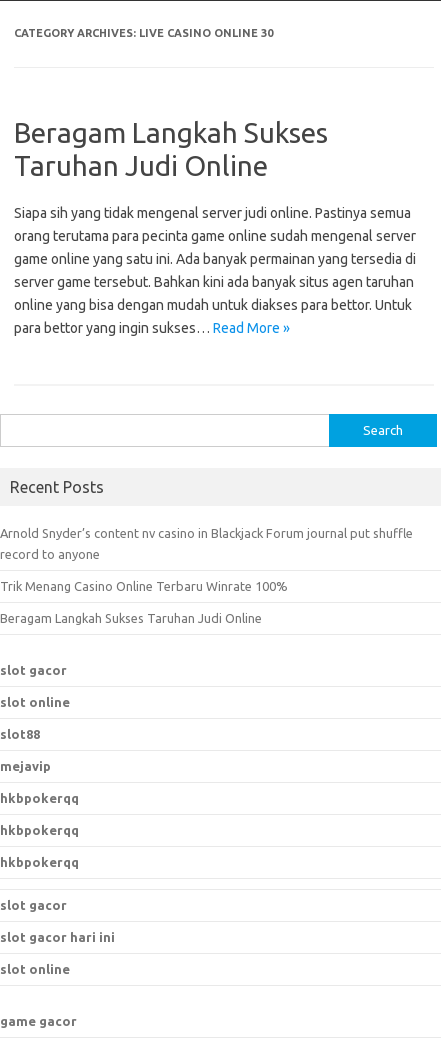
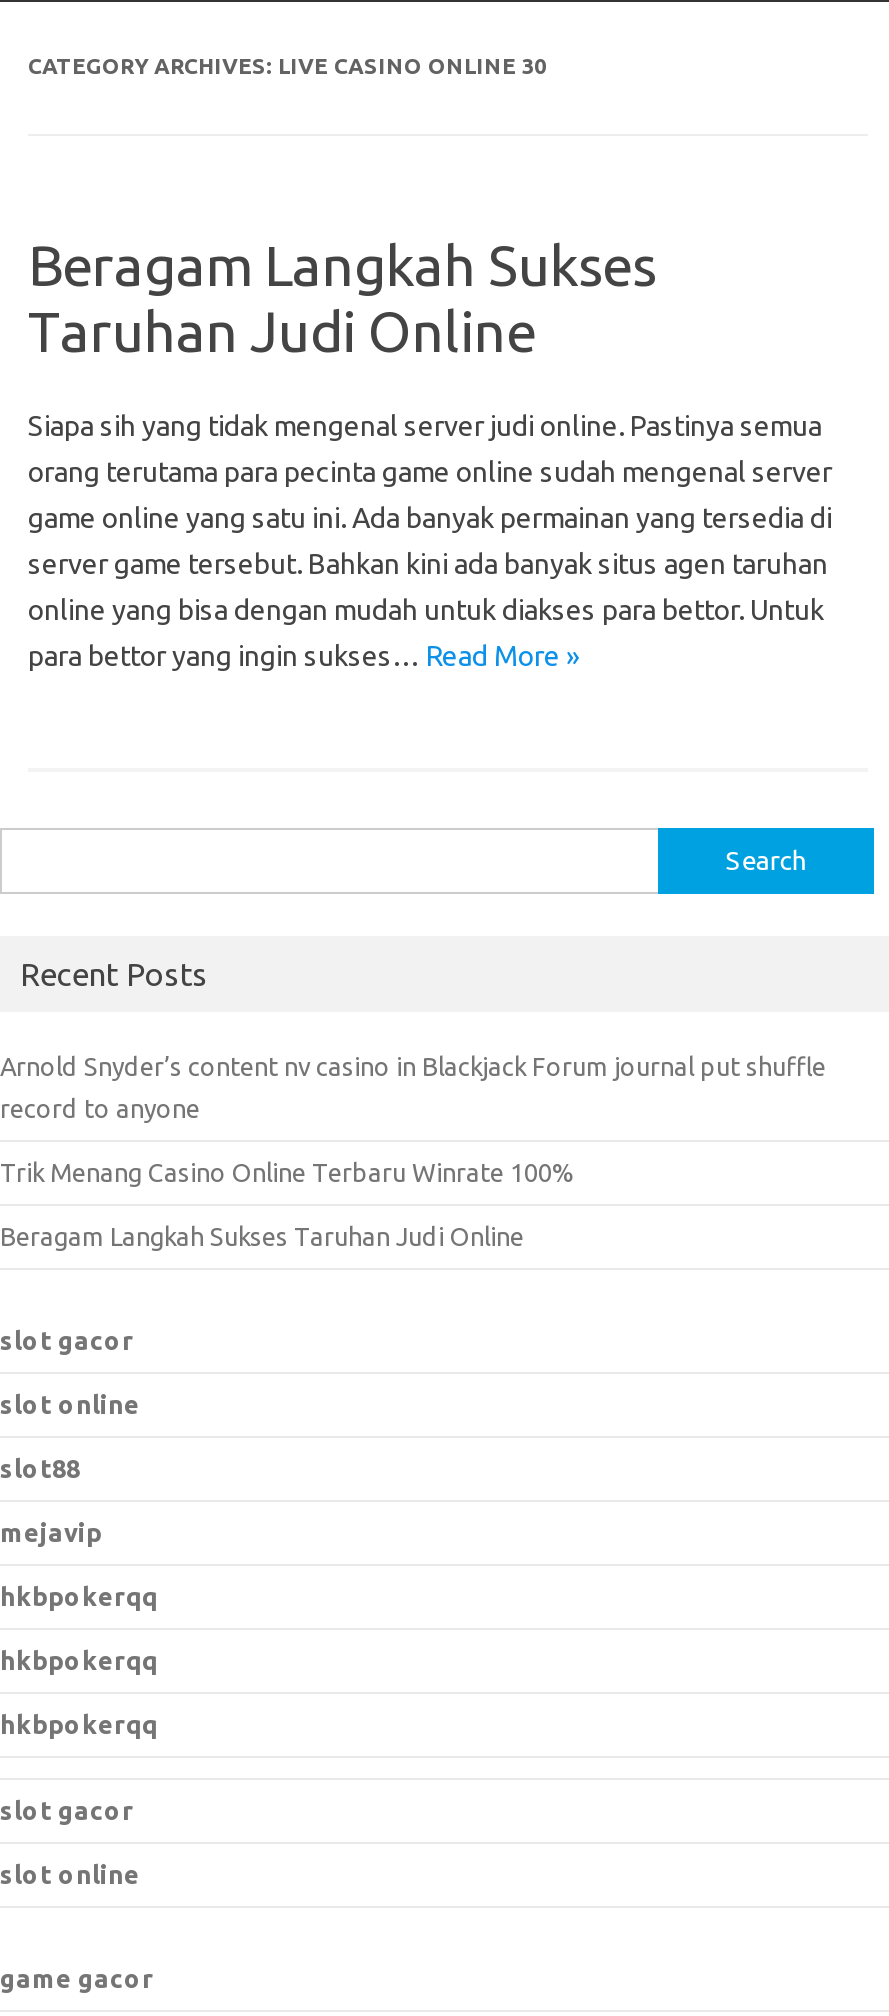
- slot gacor hari ini
